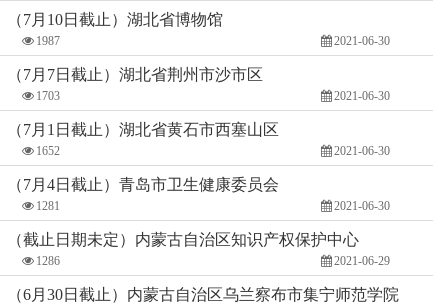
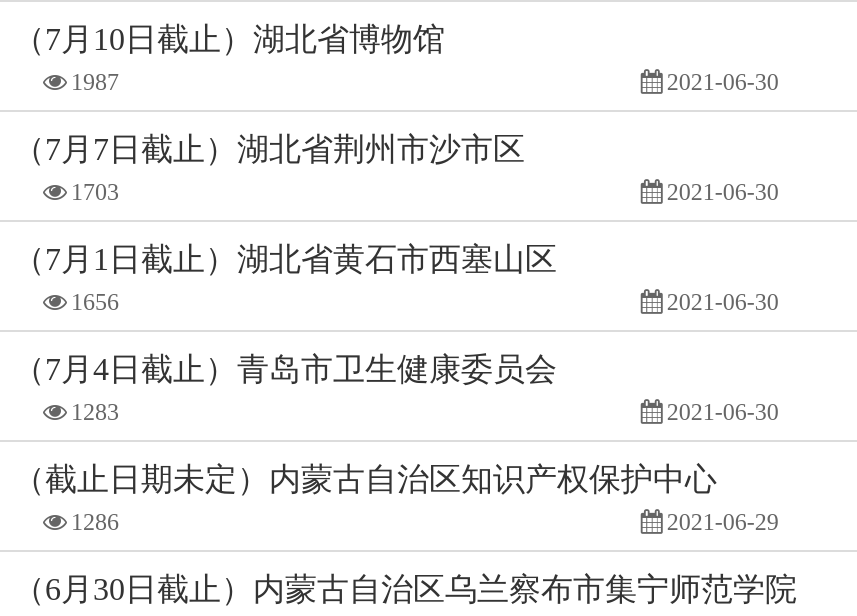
- 1652
+ 1656

- 1281
+ 1283
